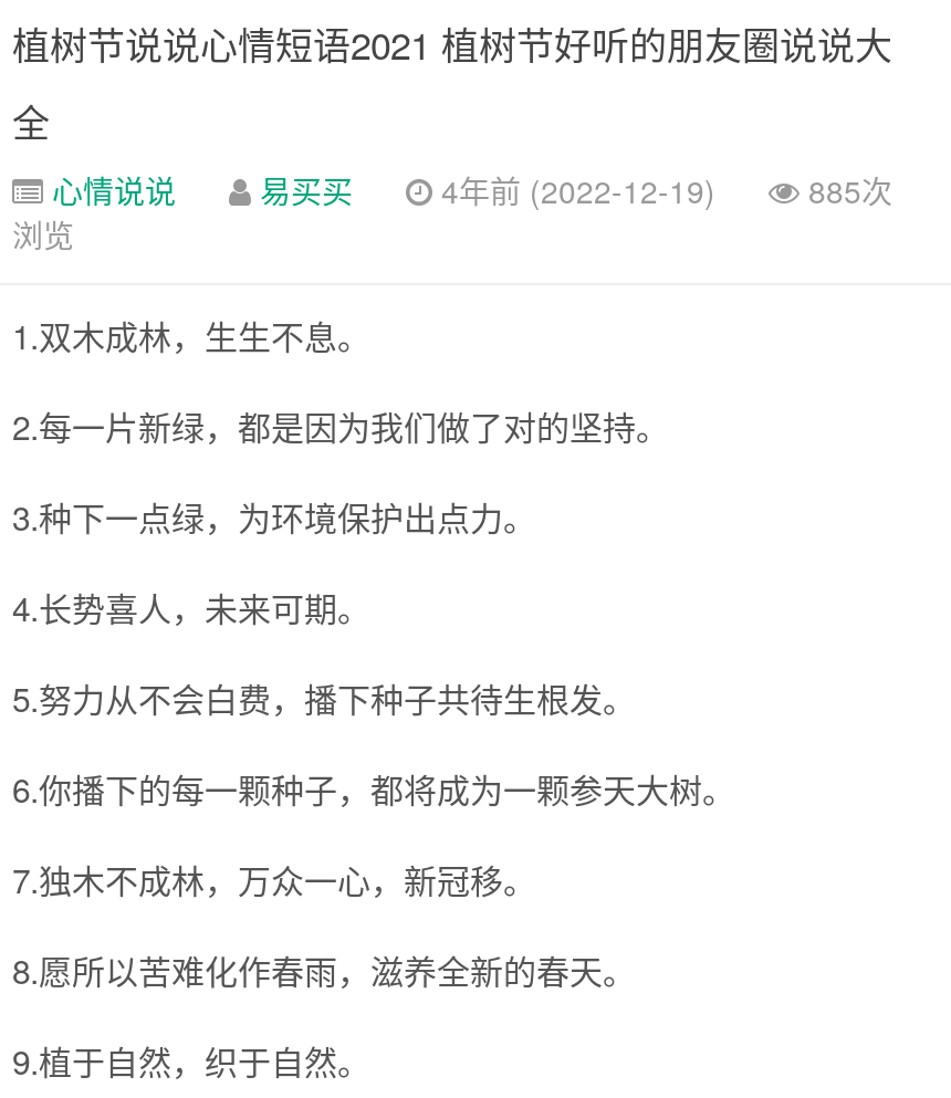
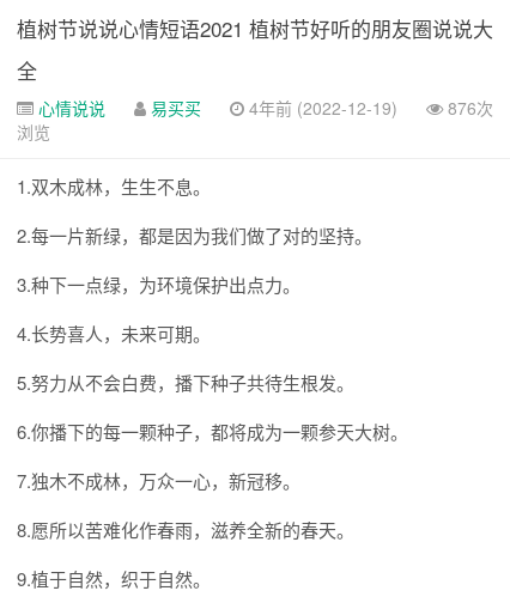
- 心情说说 易买买 4年前 (2022-12-19) 885次
+ 心情说说 易买买 4年前 (2022-12-19) 876次
